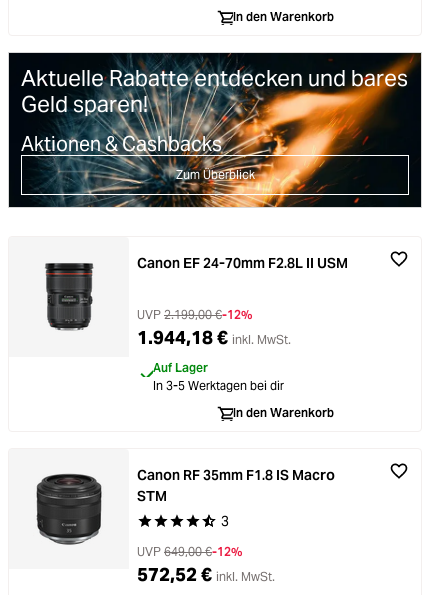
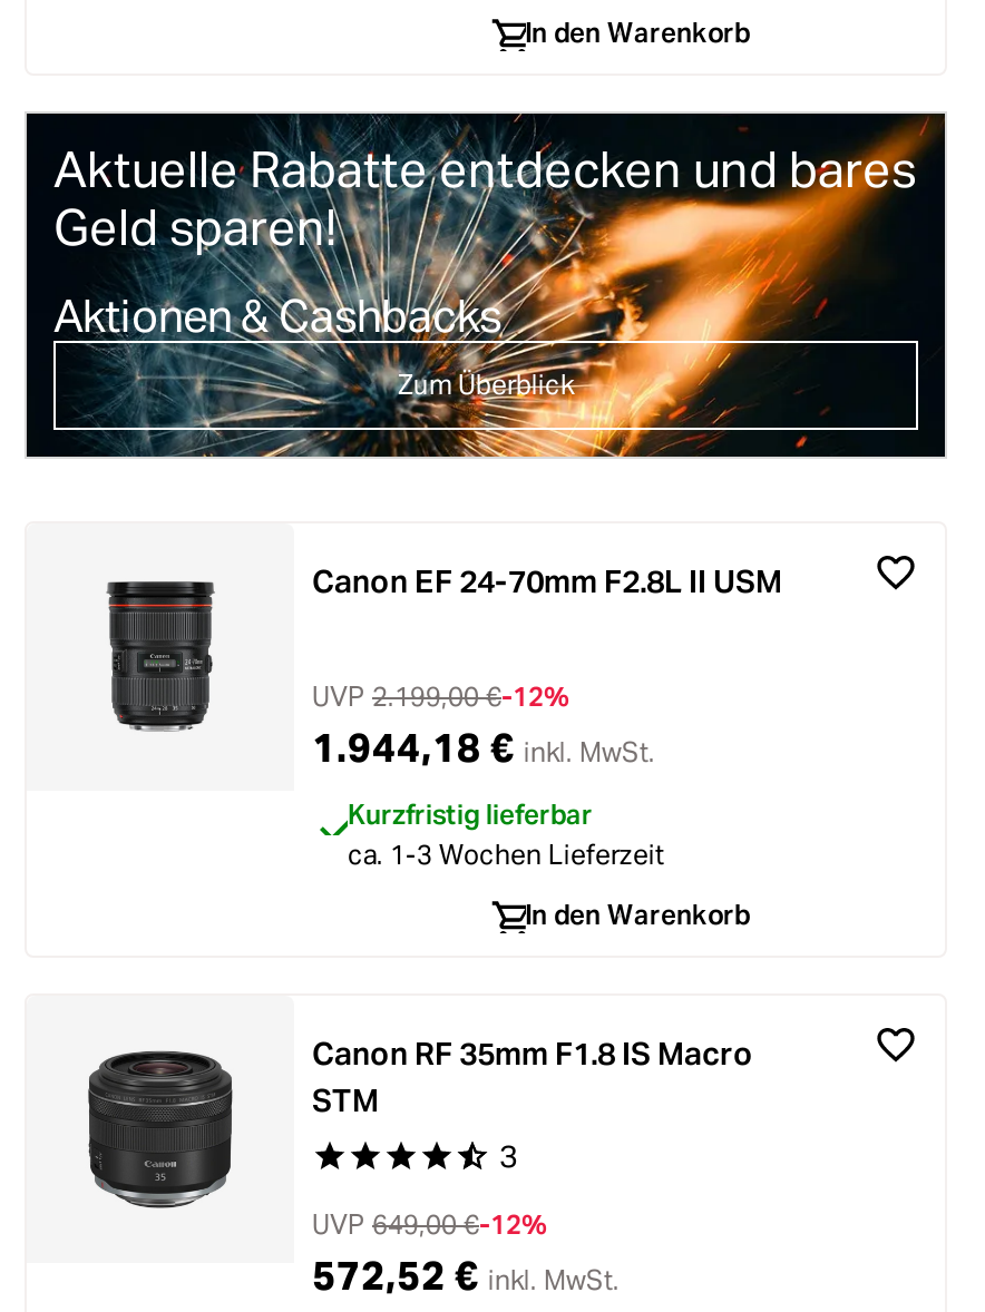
- Auf Lager
- In 3-5 Werktagen bei dir
+ Kurzfristig lieferbar
+ ca. 1-3 Wochen Lieferzeit
